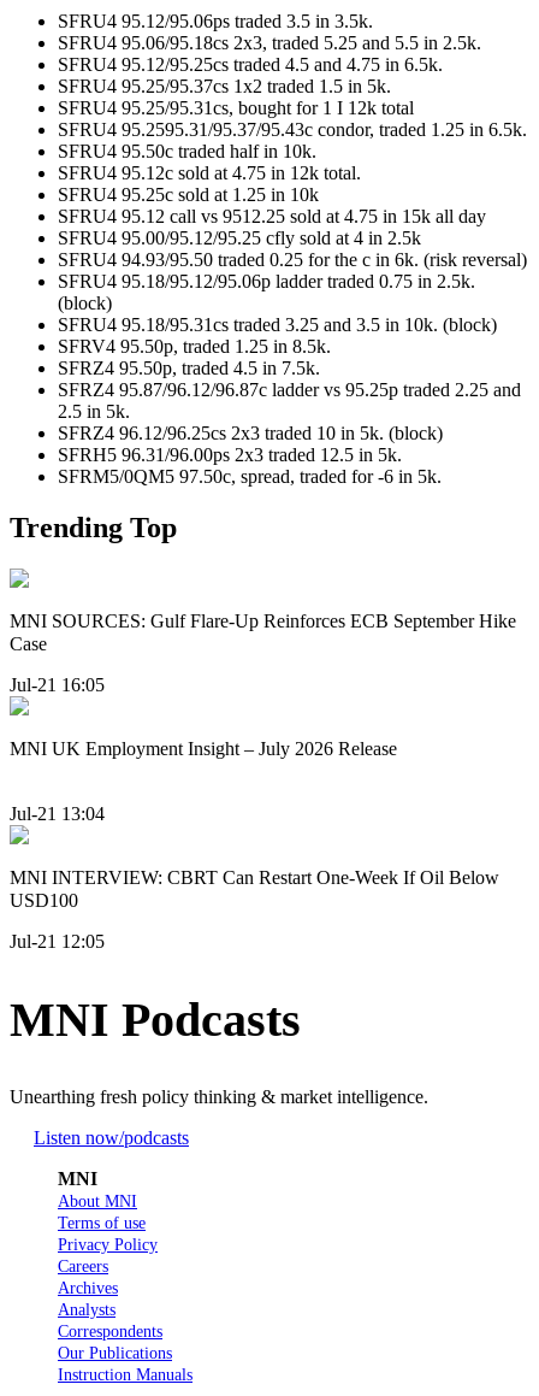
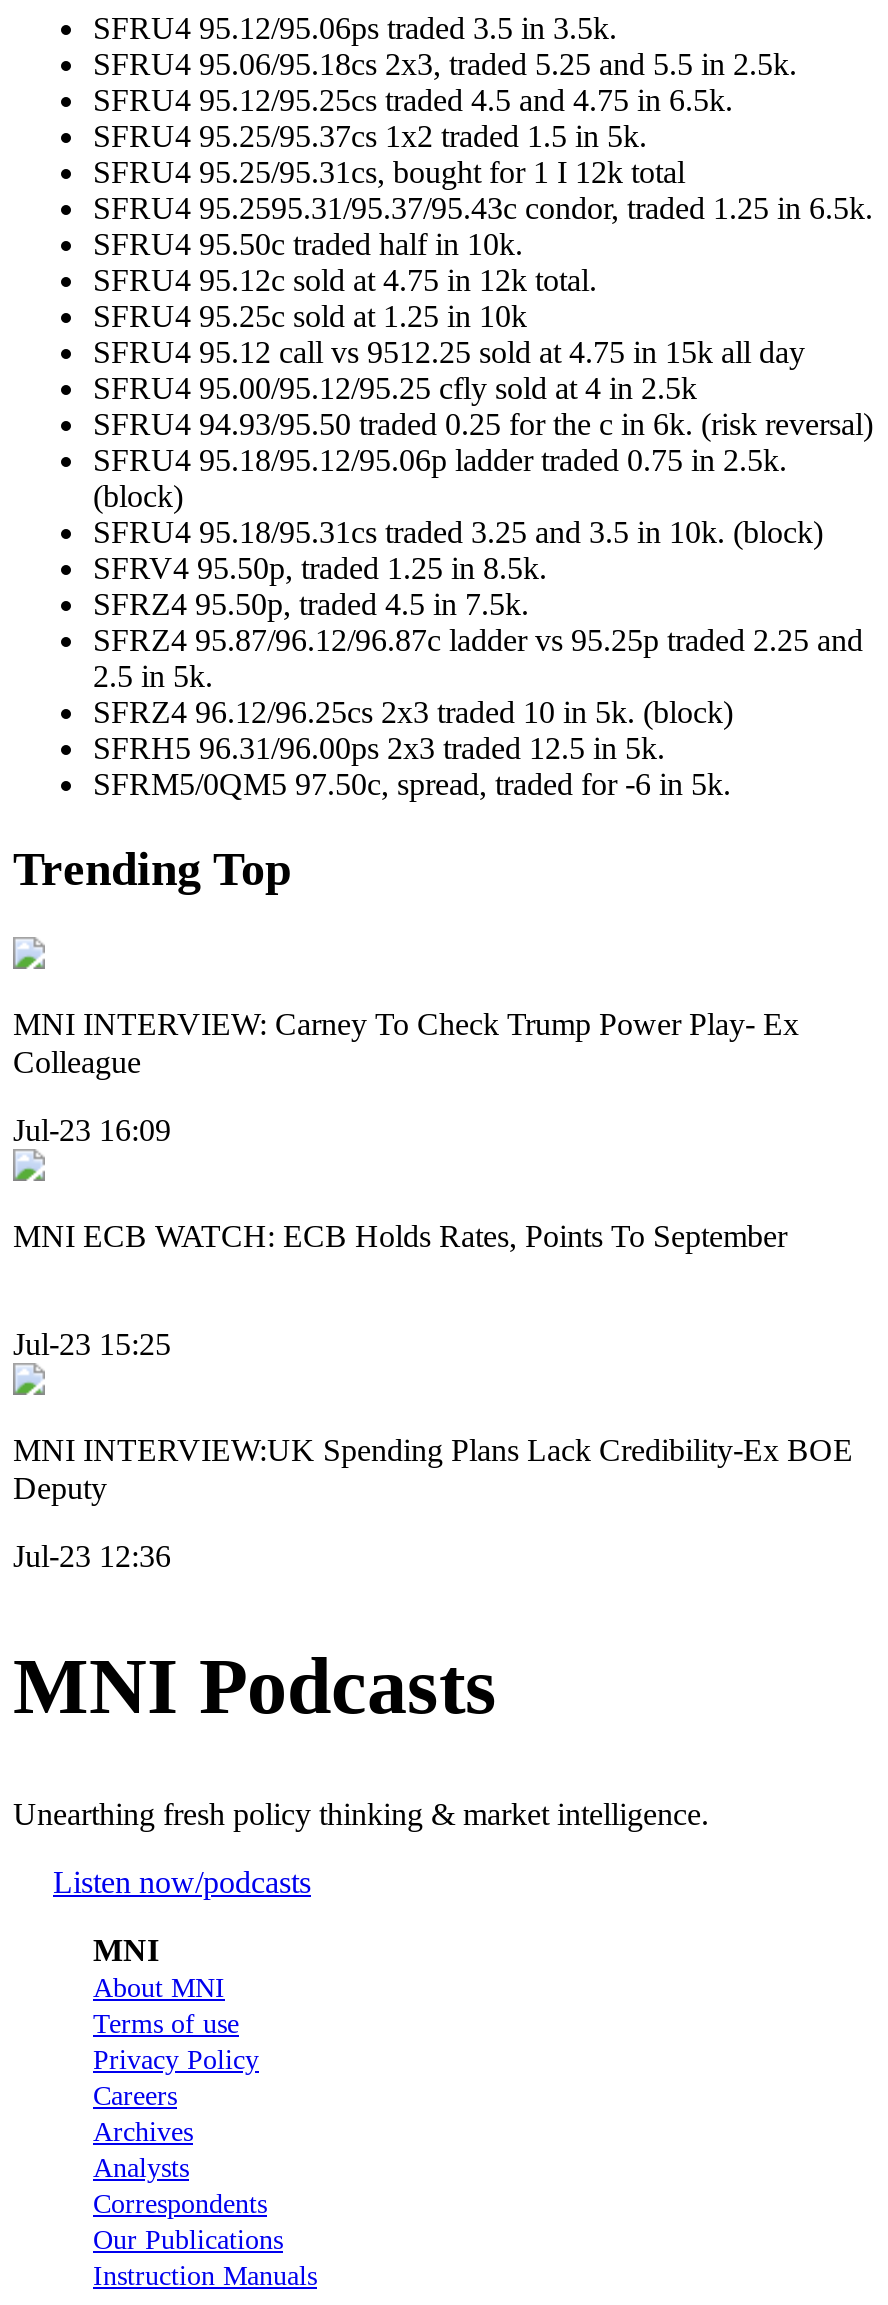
- MNI SOURCES: Gulf Flare-Up Reinforces ECB September Hike
- Case
+ MNI INTERVIEW: Carney To Check Trump Power Play- Ex
+ Colleague

- Jul-21 16:05
+ Jul-23 16:09

- MNI UK Employment Insight – July 2026 Release
+ MNI ECB WATCH: ECB Holds Rates, Points To September

- Jul-21 13:04
+ Jul-23 15:25

- MNI INTERVIEW: CBRT Can Restart One-Week If Oil Below
- USD100
+ MNI INTERVIEW:UK Spending Plans Lack Credibility-Ex BOE
+ Deputy

- Jul-21 12:05
+ Jul-23 12:36
